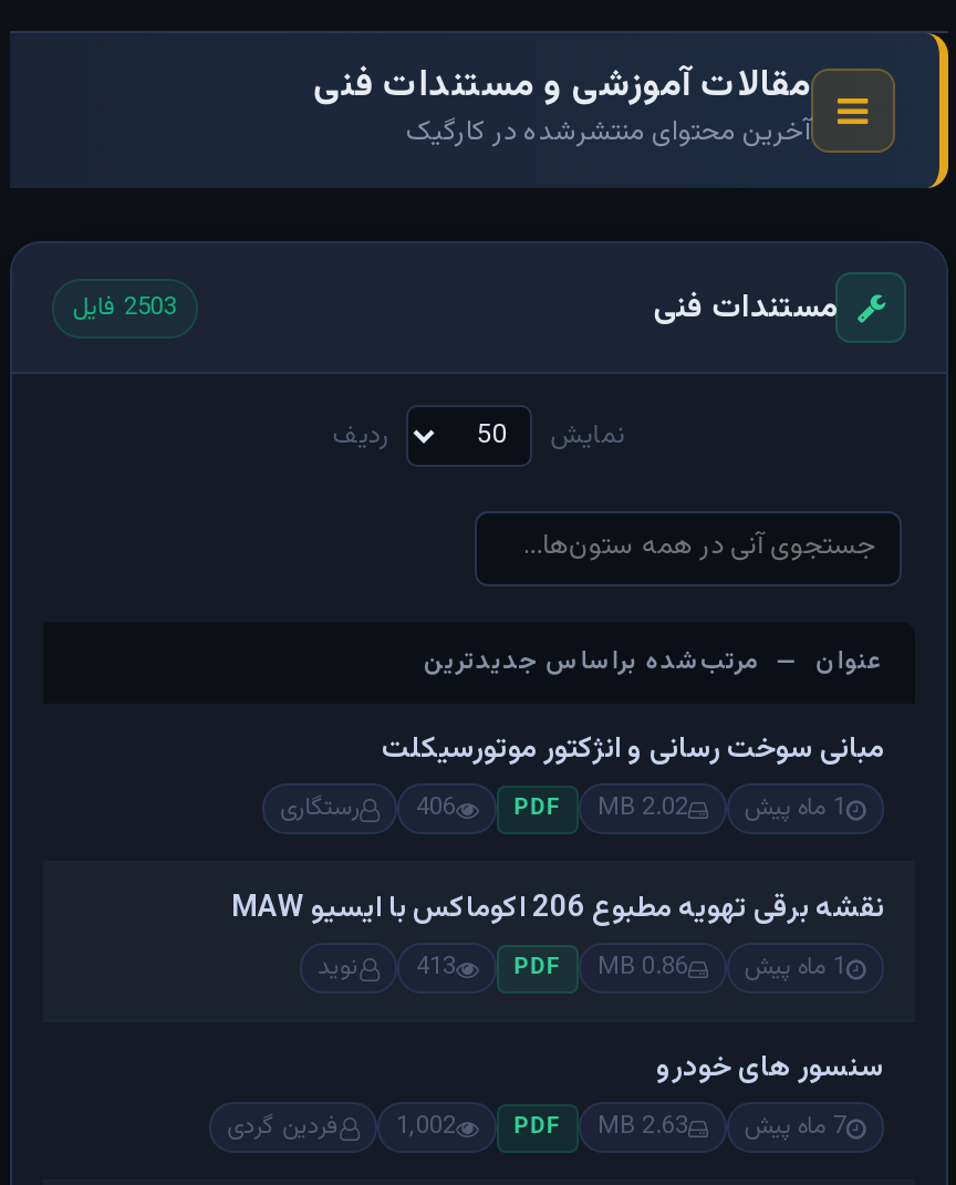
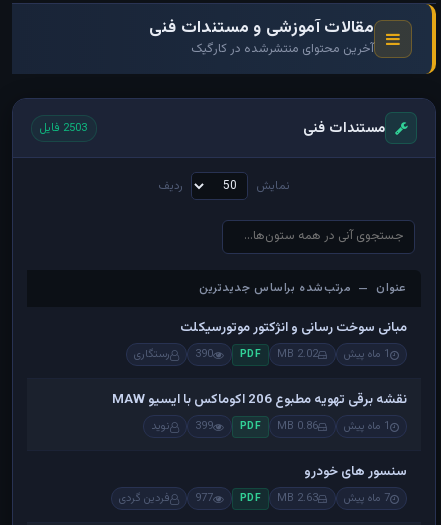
- PDF 406 رستگاری
+ PDF 390 رستگاری

- 413
+ 399

- PDF 1,002 فردین گردی
+ PDF 977 فردین گردی
